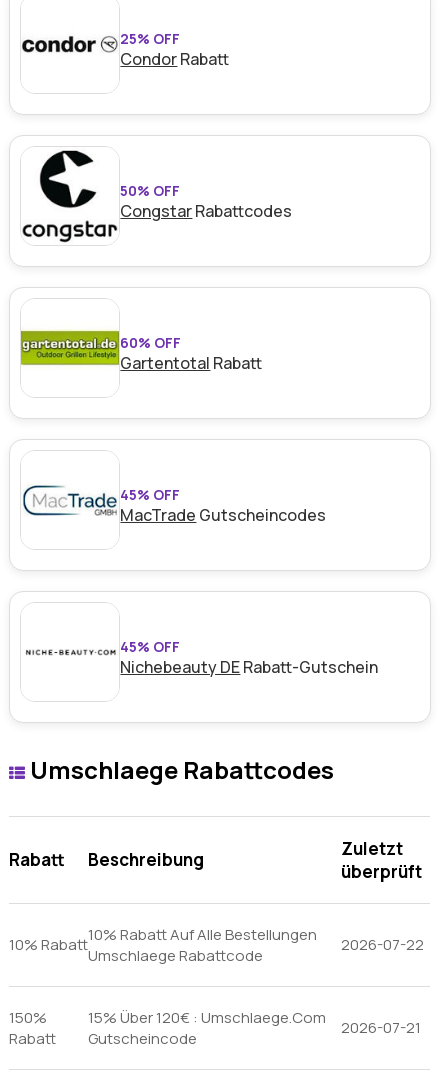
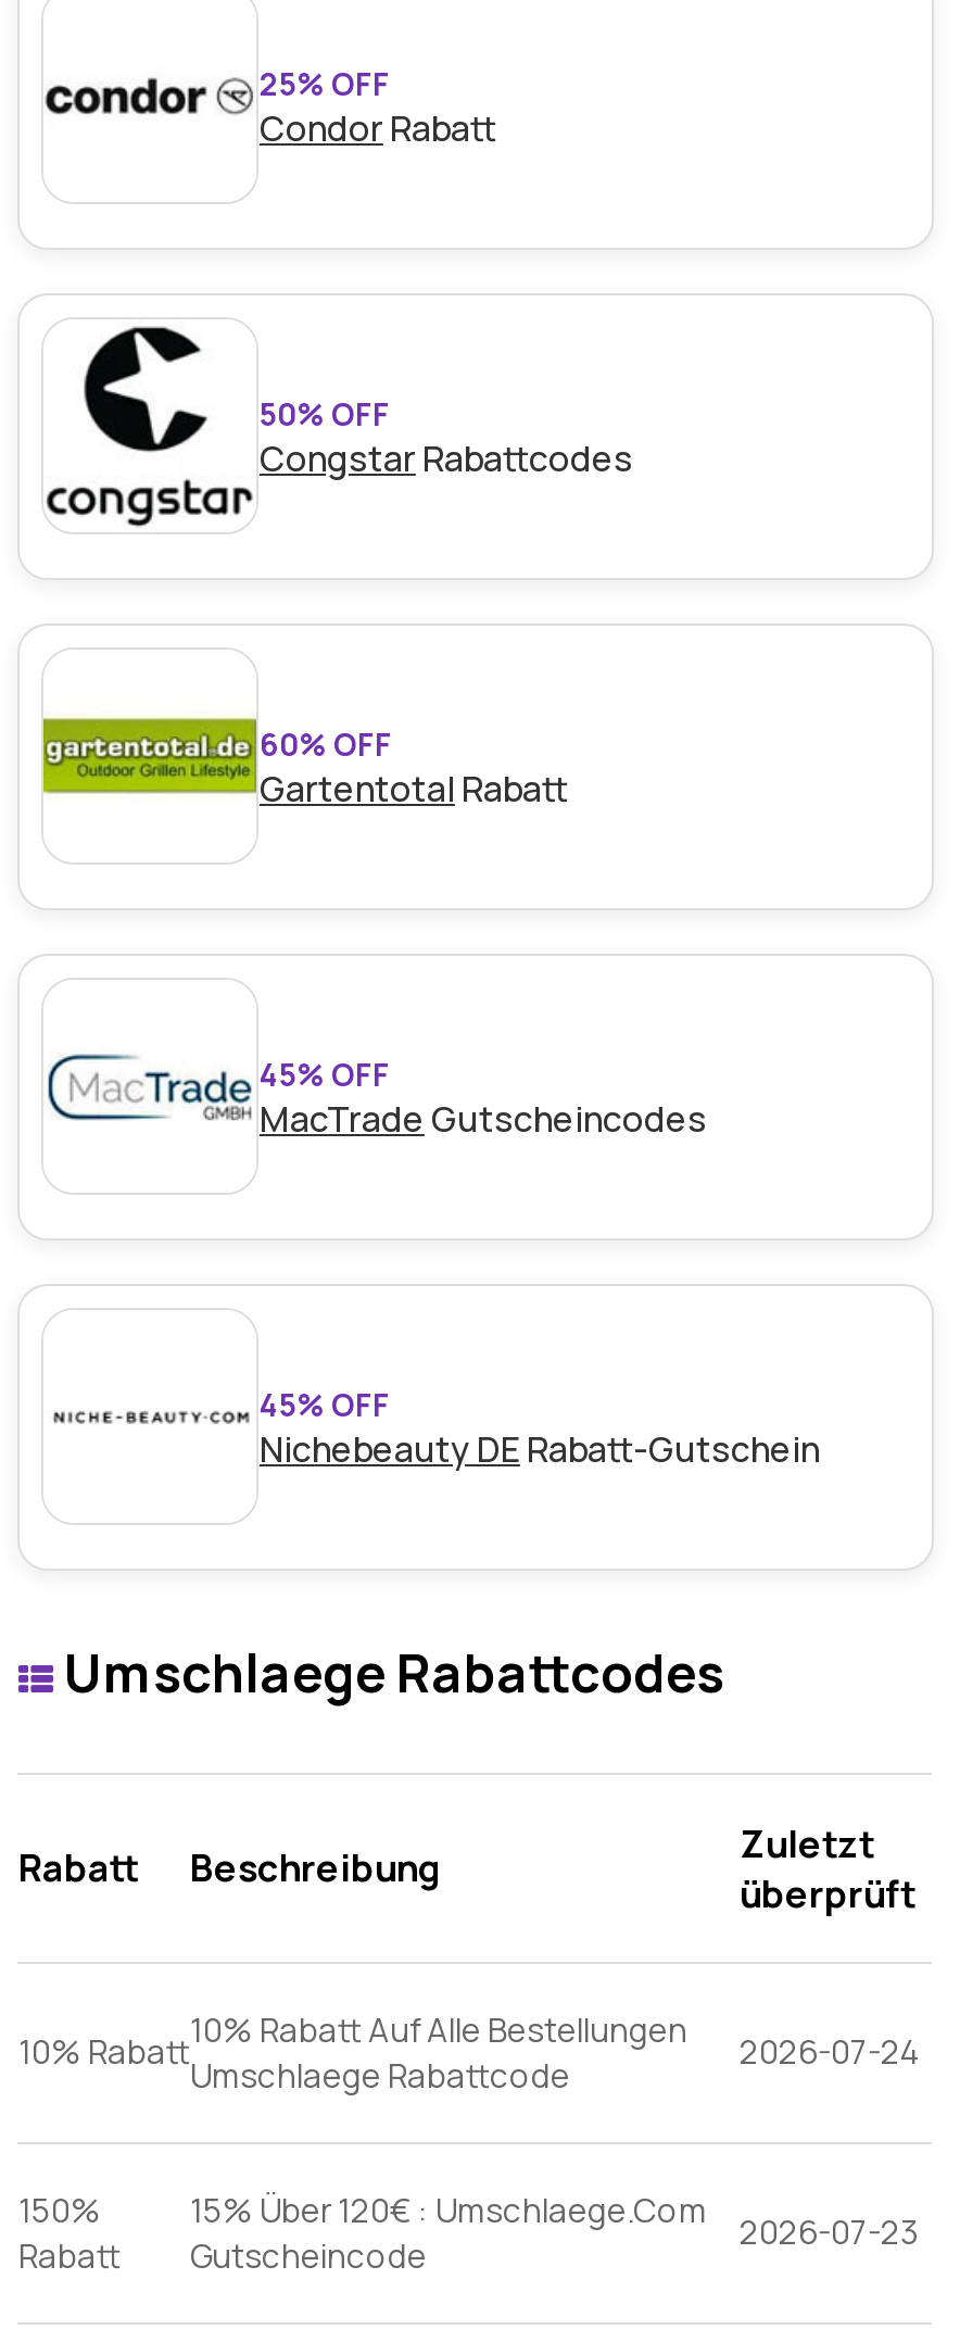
- 2026-07-22
+ 2026-07-24

- 150% 15% Über 120€ : Umschlaege.Com 2026-07-21
+ 150% 15% Über 120€ : Umschlaege.Com 2026-07-23
